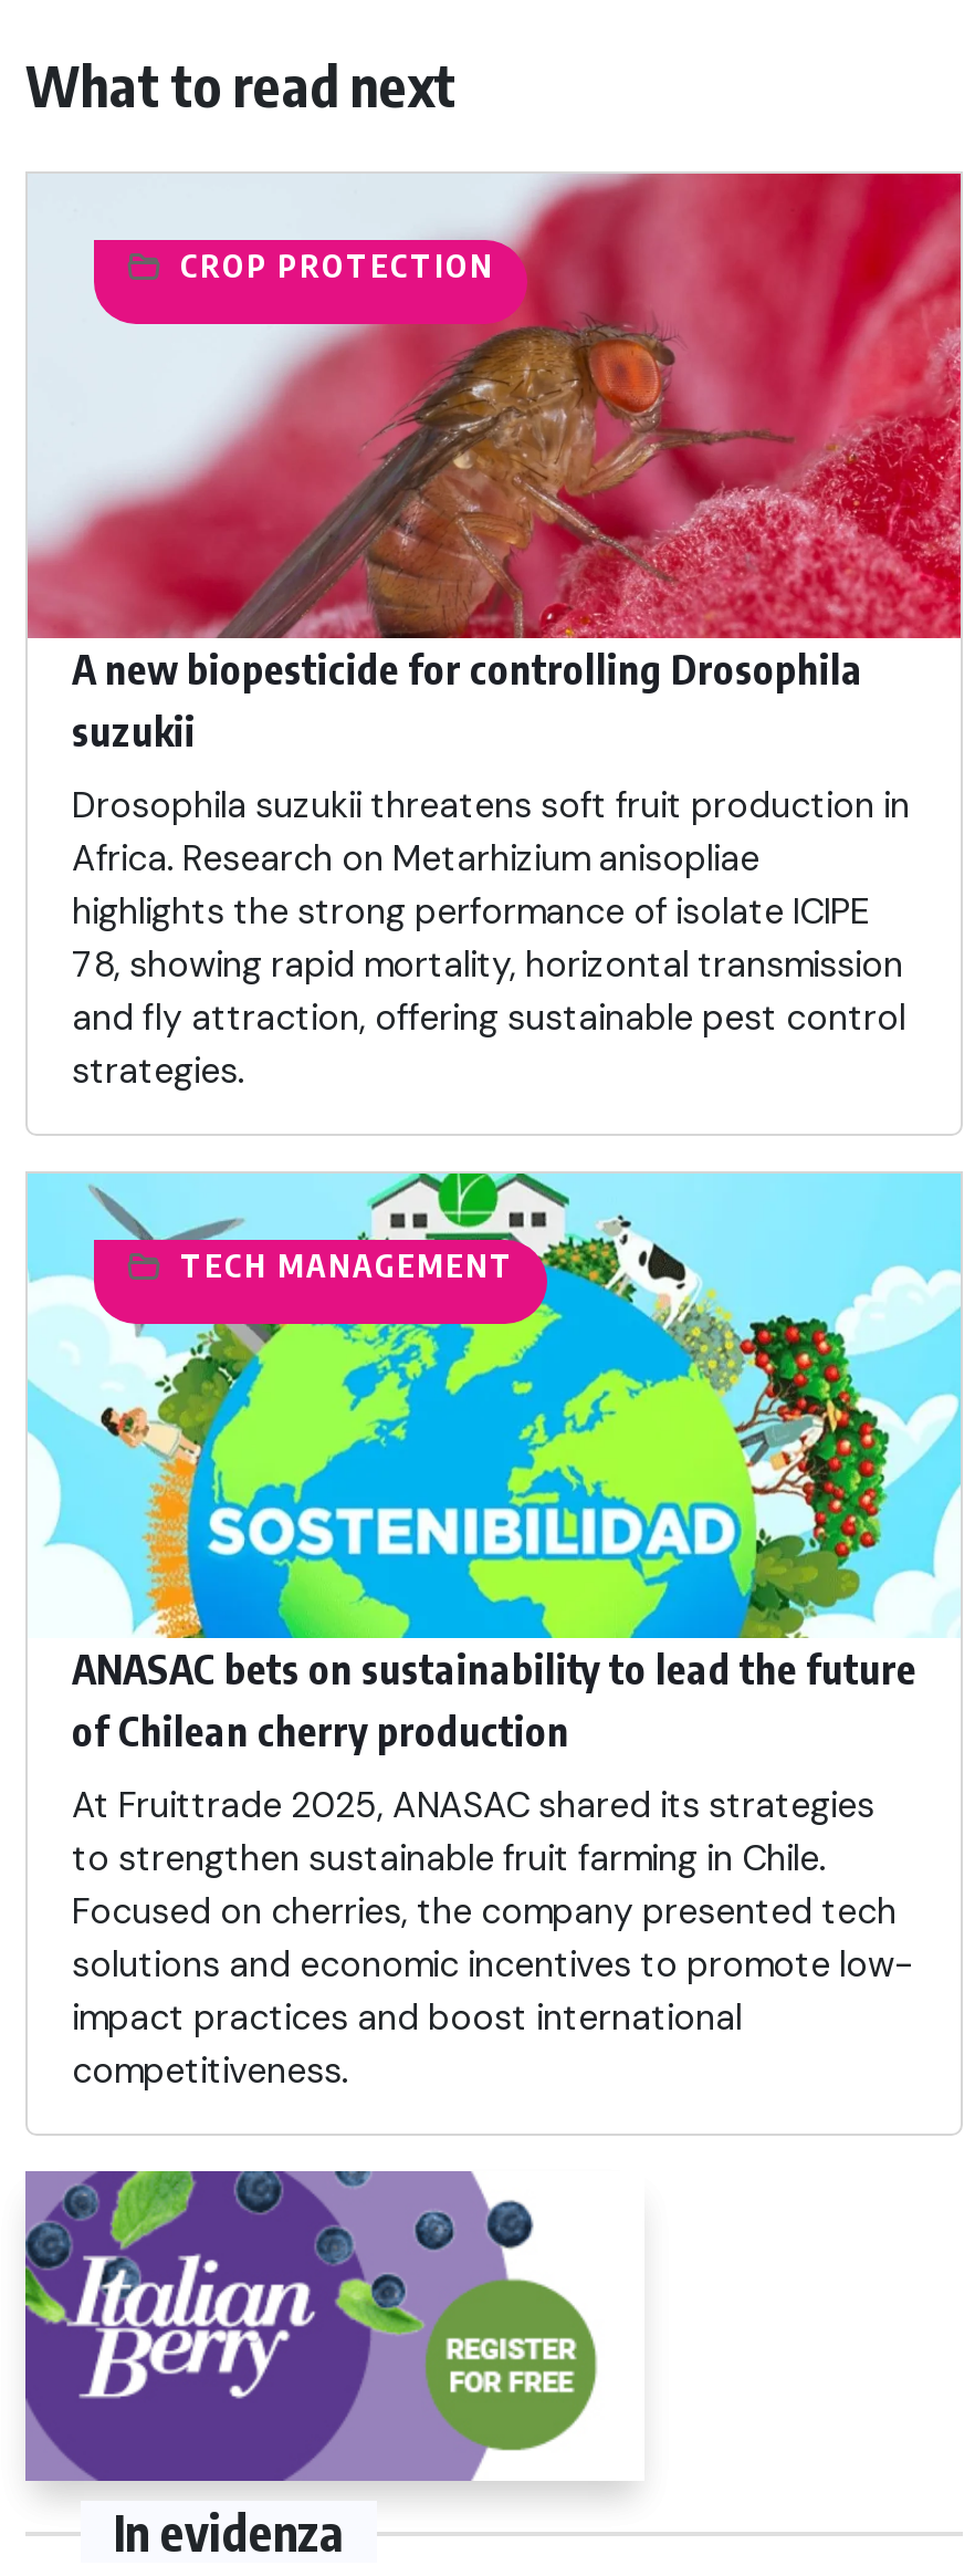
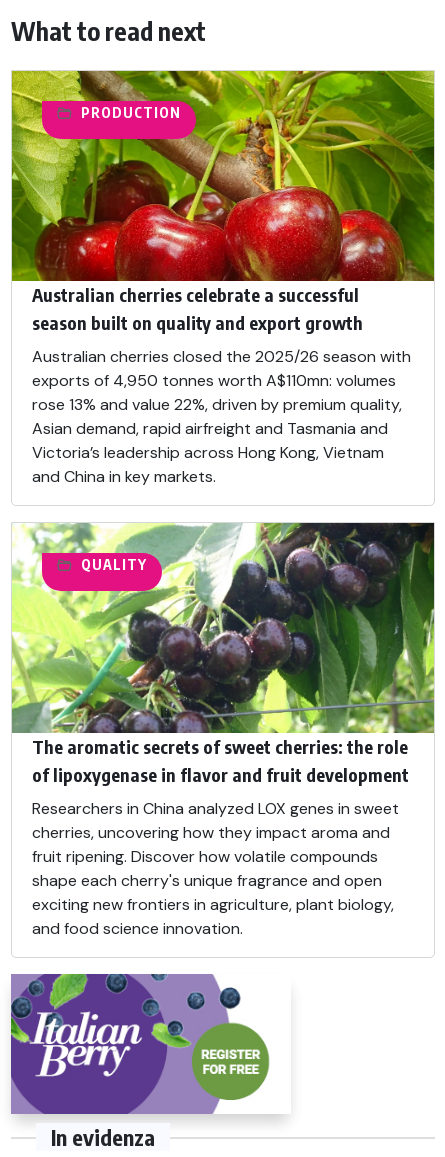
- [image]
- CROP PROTECTION
+ [image]
+ PRODUCTION

- A new biopesticide for controlling Drosophila
- suzukii
+ Australian cherries celebrate a successful
+ season built on quality and export growth

- Drosophila suzukii threatens soft fruit production in
- Africa. Research on Metarhizium anisopliae
- highlights the strong performance of isolate ICIPE
- 78, showing rapid mortality, horizontal transmission
- and fly attraction, offering sustainable pest control
- strategies.
+ Australian cherries closed the 2025/26 season with
+ exports of 4,950 tonnes worth A$110mn: volumes
+ rose 13% and value 22%, driven by premium quality,
+ Asian demand, rapid airfreight and Tasmania and
+ Victoria’s leadership across Hong Kong, Vietnam
+ and China in key markets.

- [image]
- TECH MANAGEMENT
+ [image]
+ QUALITY

- ANASAC bets on sustainability to lead the future
- of Chilean cherry production
+ The aromatic secrets of sweet cherries: the role
+ of lipoxygenase in flavor and fruit development

- At Fruittrade 2025, ANASAC shared its strategies
- to strengthen sustainable fruit farming in Chile.
- Focused on cherries, the company presented tech
- solutions and economic incentives to promote low-
- impact practices and boost international
- competitiveness.
+ Researchers in China analyzed LOX genes in sweet
+ cherries, uncovering how they impact aroma and
+ fruit ripening. Discover how volatile compounds
+ shape each cherry's unique fragrance and open
+ exciting new frontiers in agriculture, plant biology,
+ and food science innovation.
